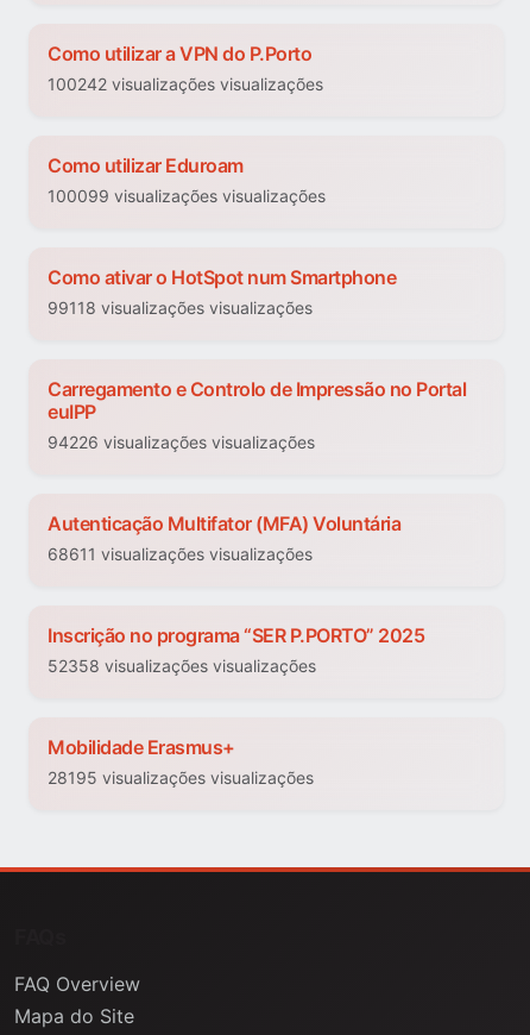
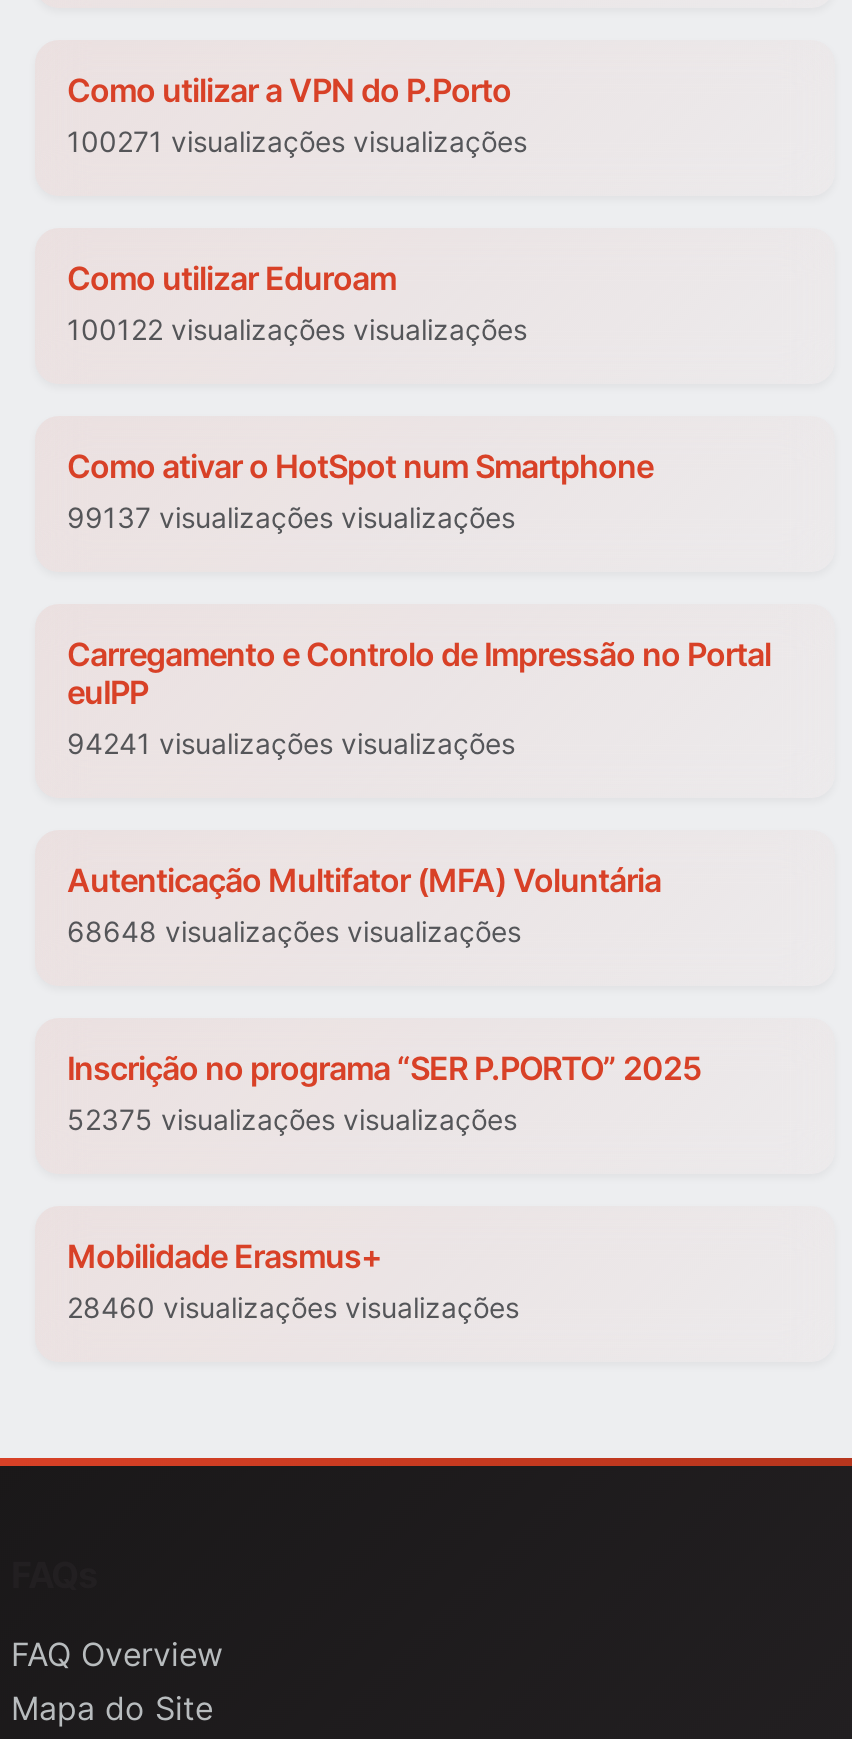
- 100242 visualizações visualizações
+ 100271 visualizações visualizações

- 100099 visualizações visualizações
+ 100122 visualizações visualizações

- 99118 visualizações visualizações
+ 99137 visualizações visualizações

- 94226 visualizações visualizações
+ 94241 visualizações visualizações

- 68611 visualizações visualizações
+ 68648 visualizações visualizações

- 52358 visualizações visualizações
+ 52375 visualizações visualizações

- 28195 visualizações visualizações
+ 28460 visualizações visualizações
